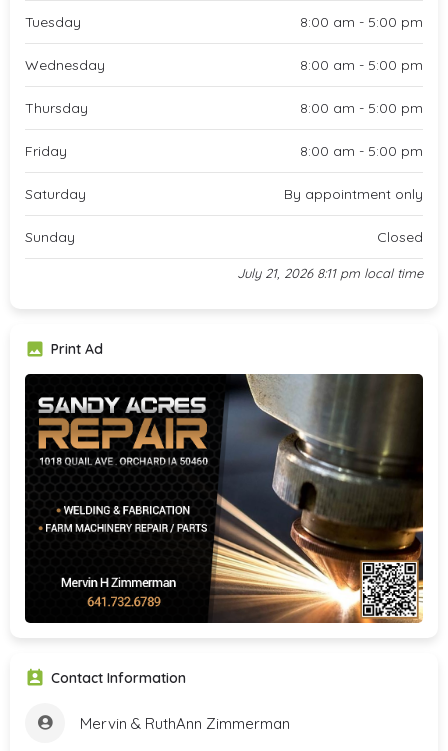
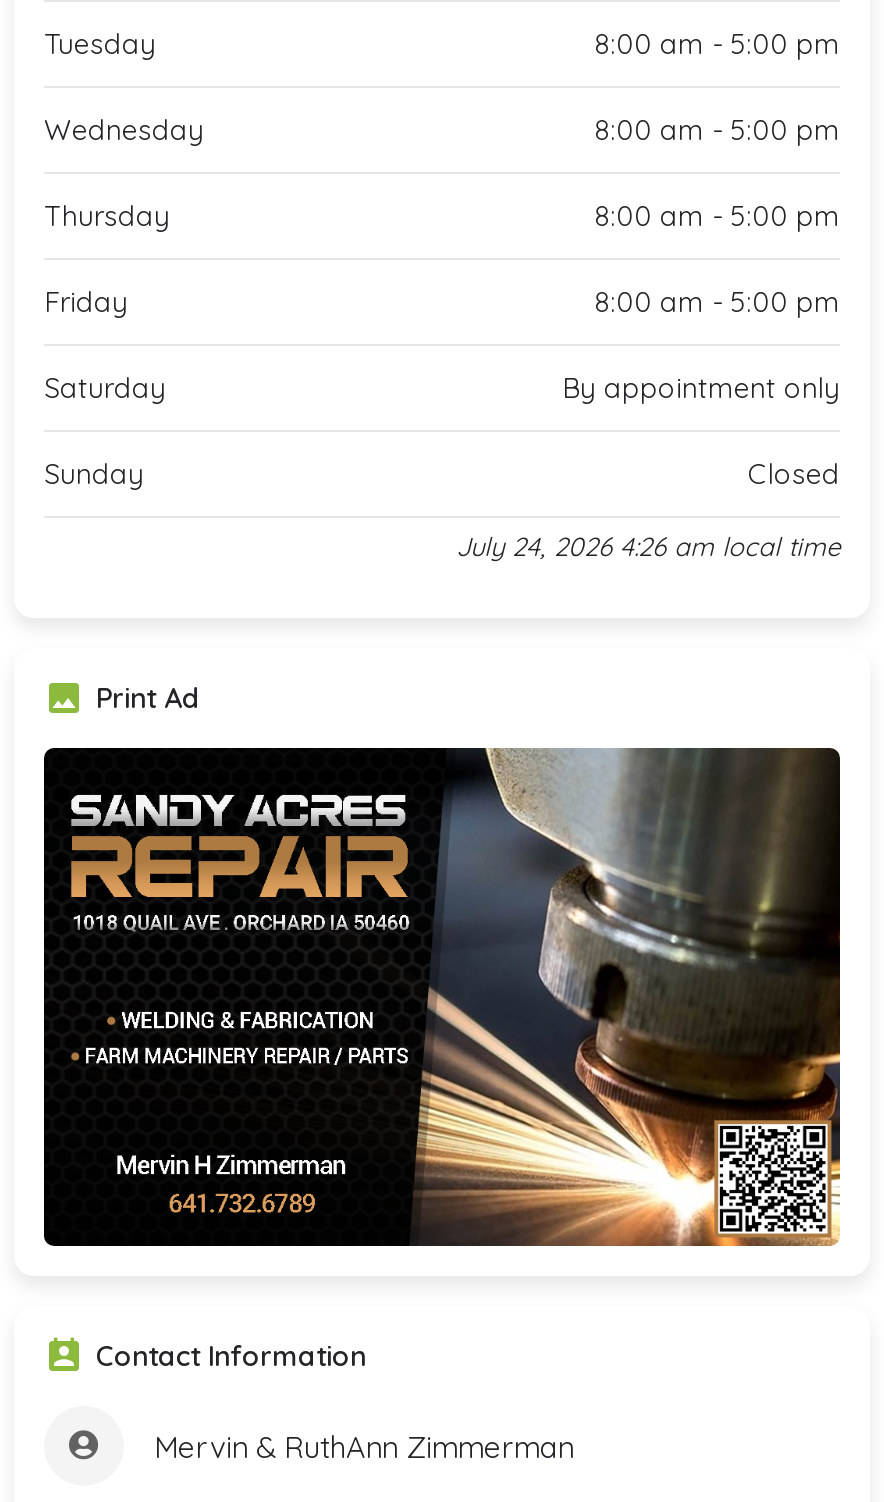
- July 21, 2026 8:11 pm local time
+ July 24, 2026 4:26 am local time
